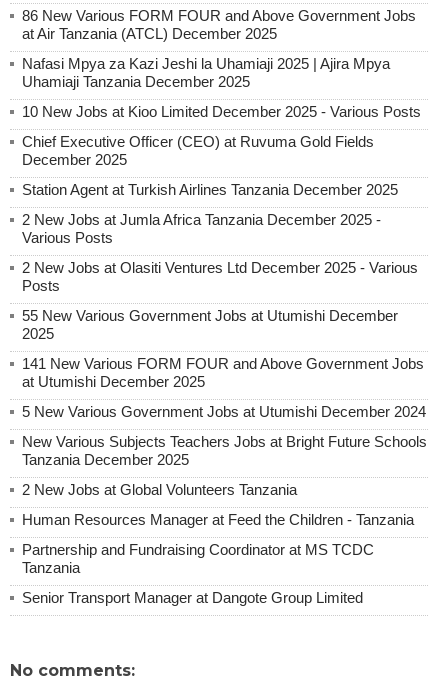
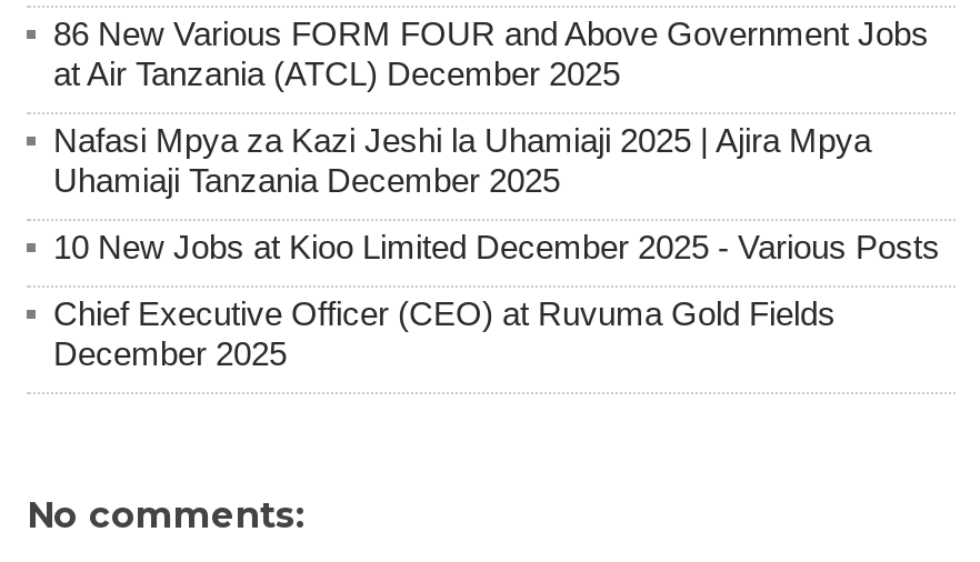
- Station Agent at Turkish Airlines Tanzania December 2025
- 2 New Jobs at Jumla Africa Tanzania December 2025 -
- Various Posts
- 2 New Jobs at Olasiti Ventures Ltd December 2025 - Various
- Posts
- 55 New Various Government Jobs at Utumishi December
- 2025
- 141 New Various FORM FOUR and Above Government Jobs
- at Utumishi December 2025
- 5 New Various Government Jobs at Utumishi December 2024
- New Various Subjects Teachers Jobs at Bright Future Schools
- Tanzania December 2025
- 2 New Jobs at Global Volunteers Tanzania
- Human Resources Manager at Feed the Children - Tanzania
- Partnership and Fundraising Coordinator at MS TCDC
- Tanzania
- Senior Transport Manager at Dangote Group Limited
